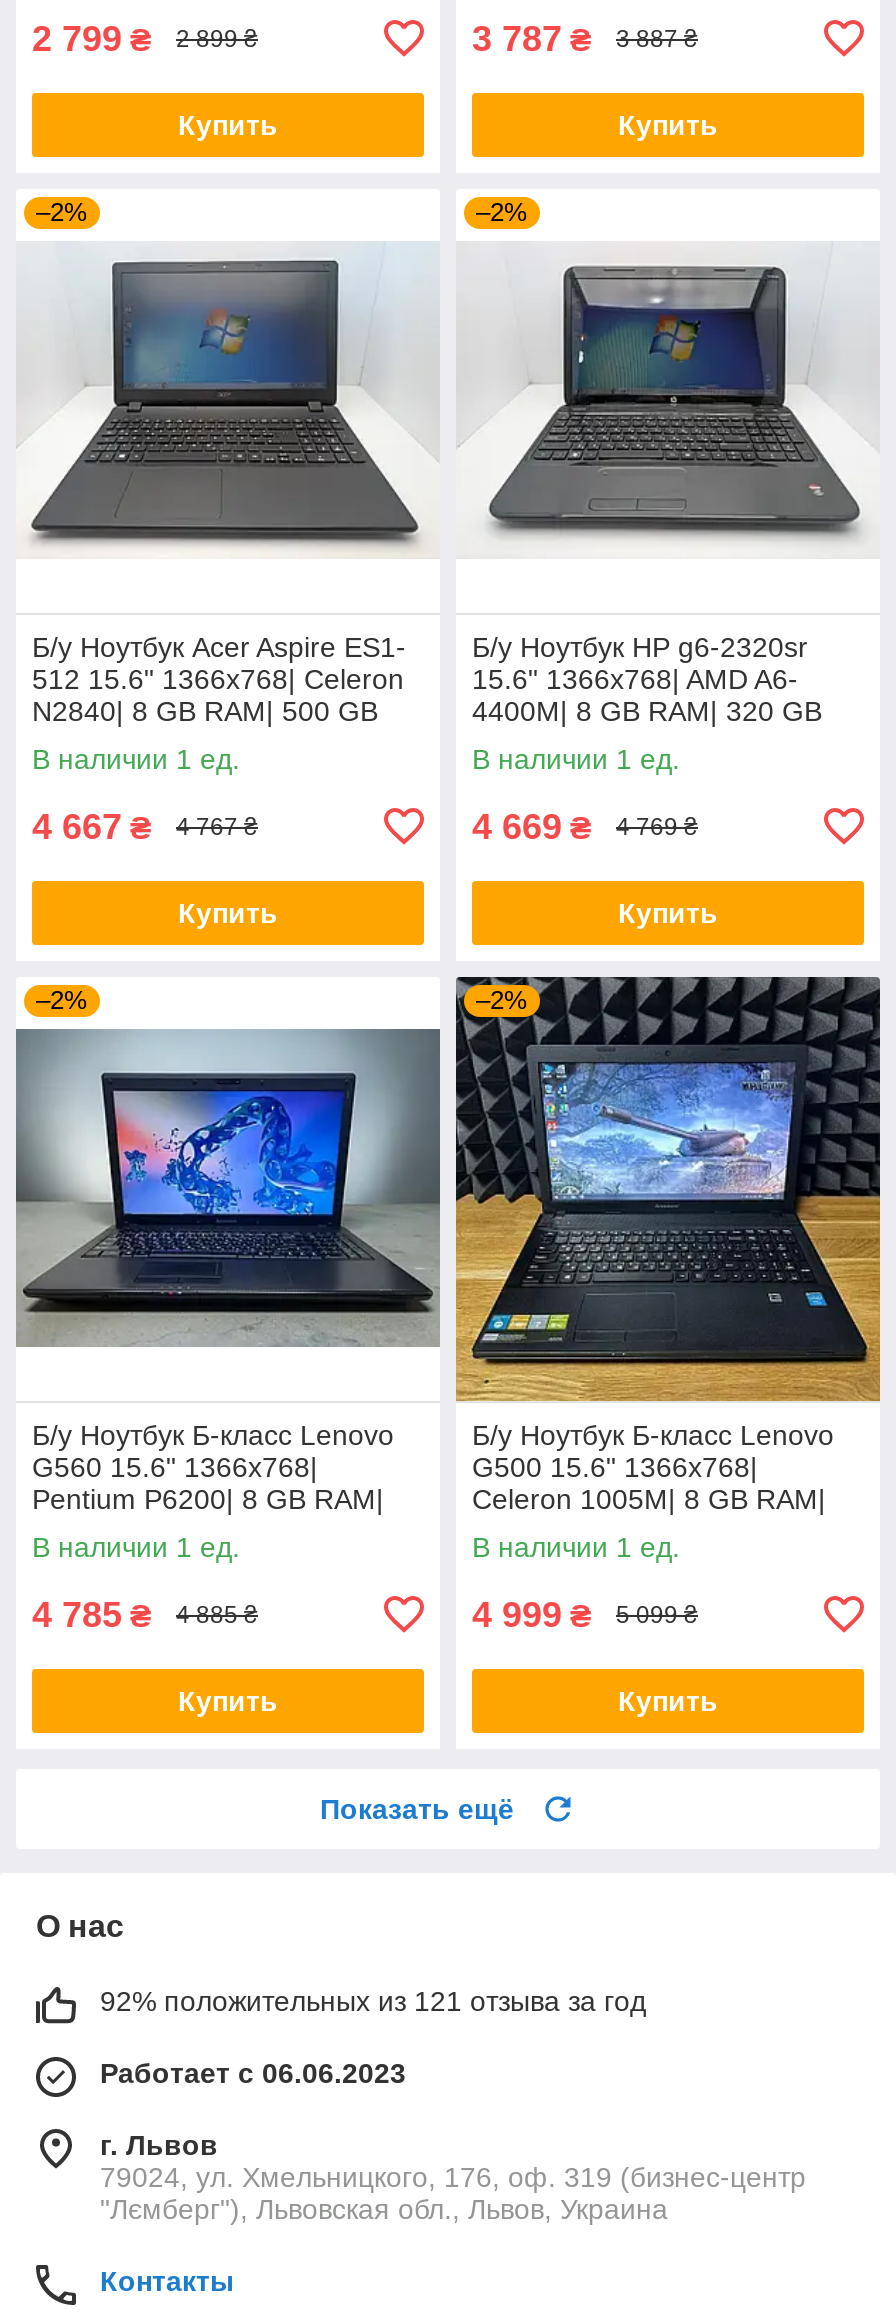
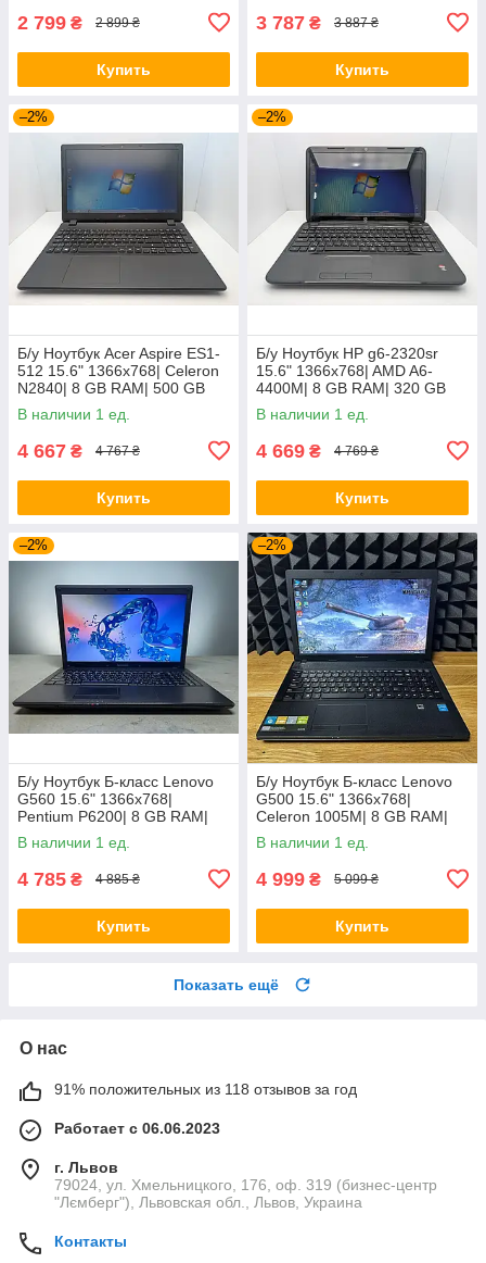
- 92% положительных из 121 отзыва за год
+ 91% положительных из 118 отзывов за год
